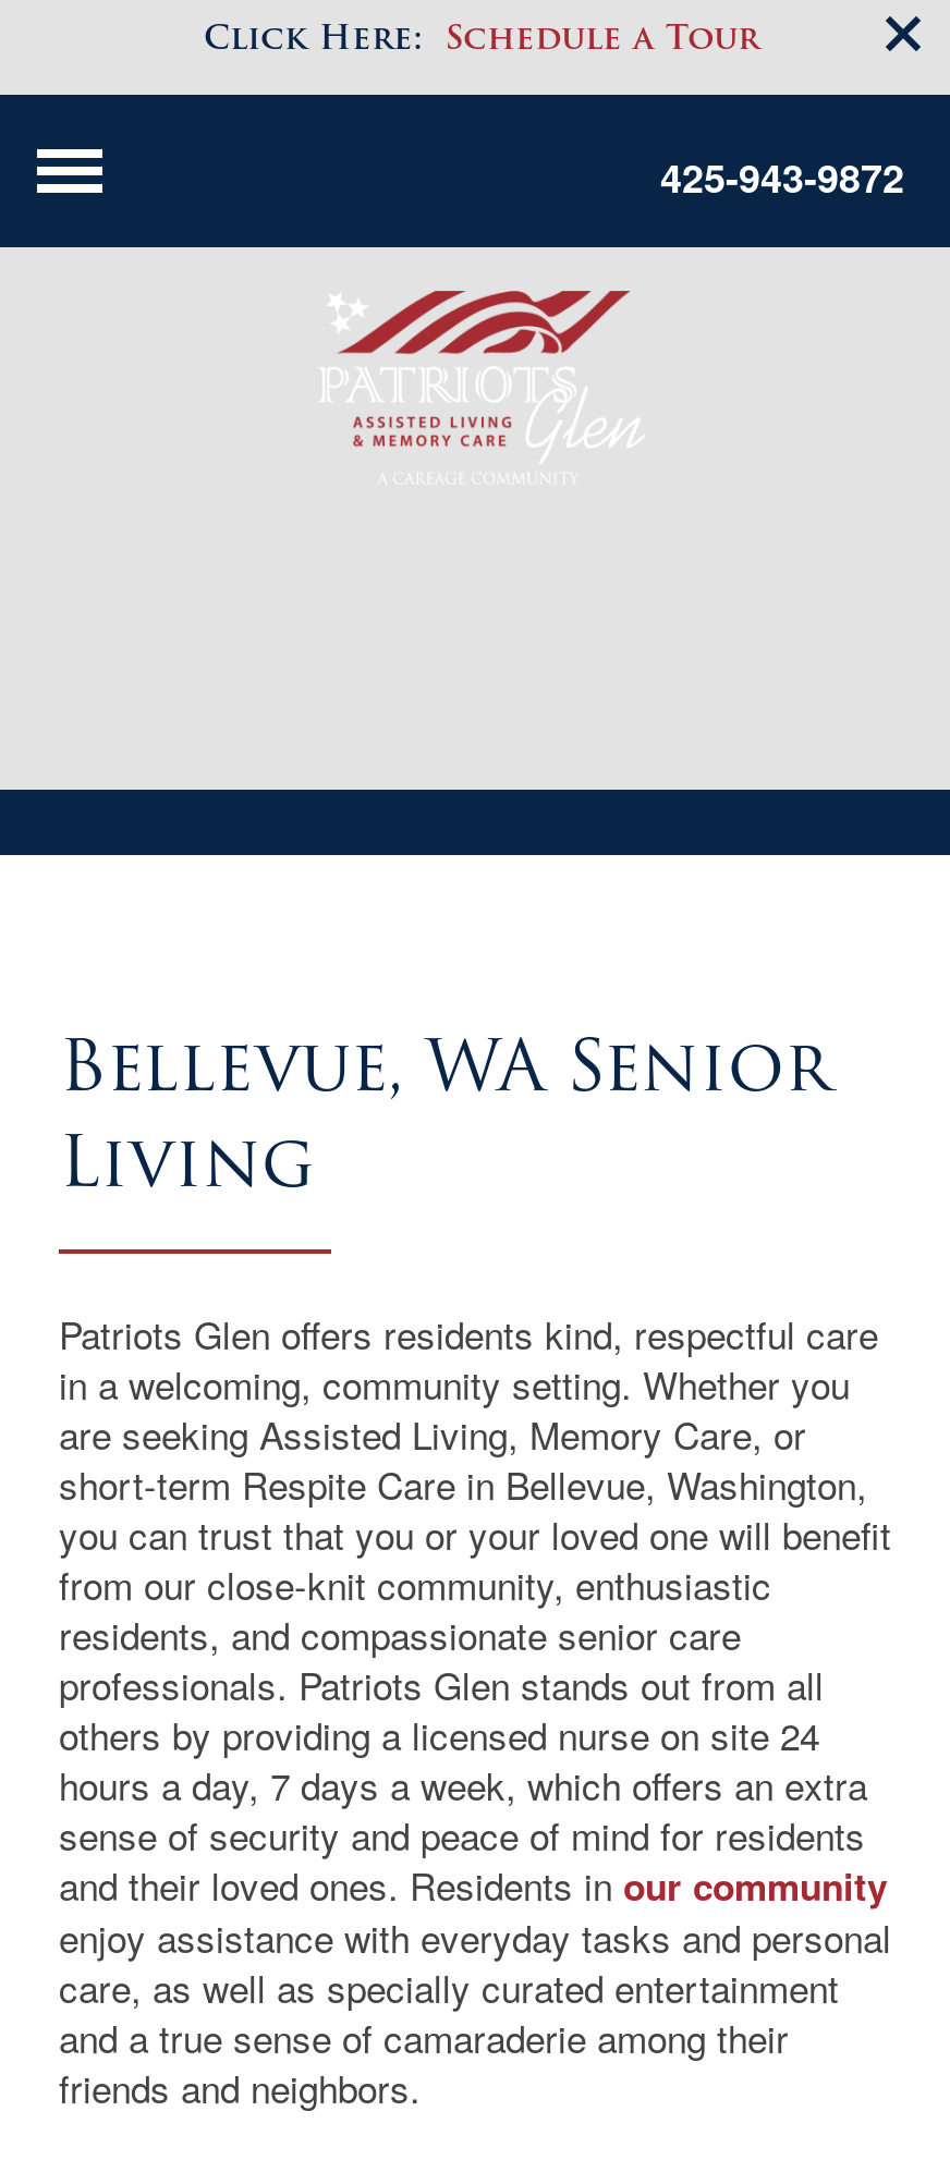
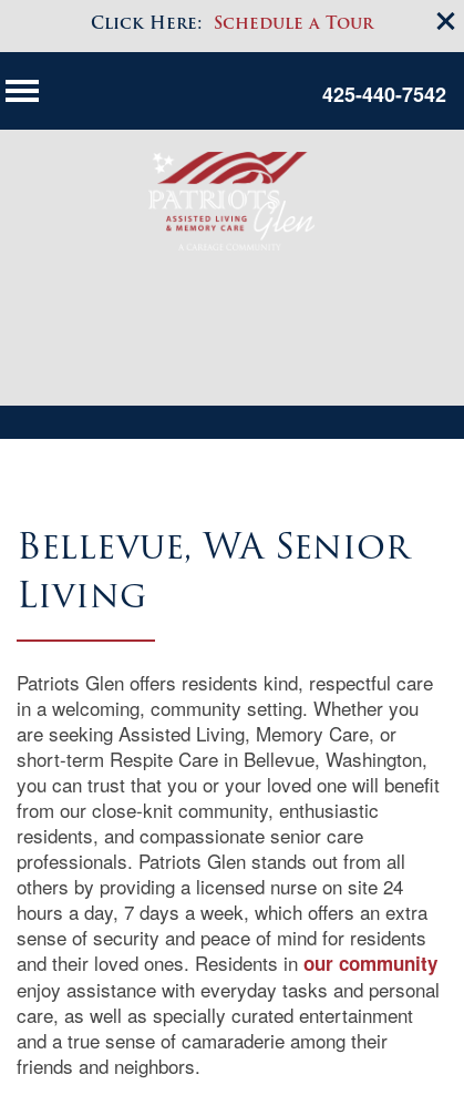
- 425-943-9872
+ 425-440-7542
